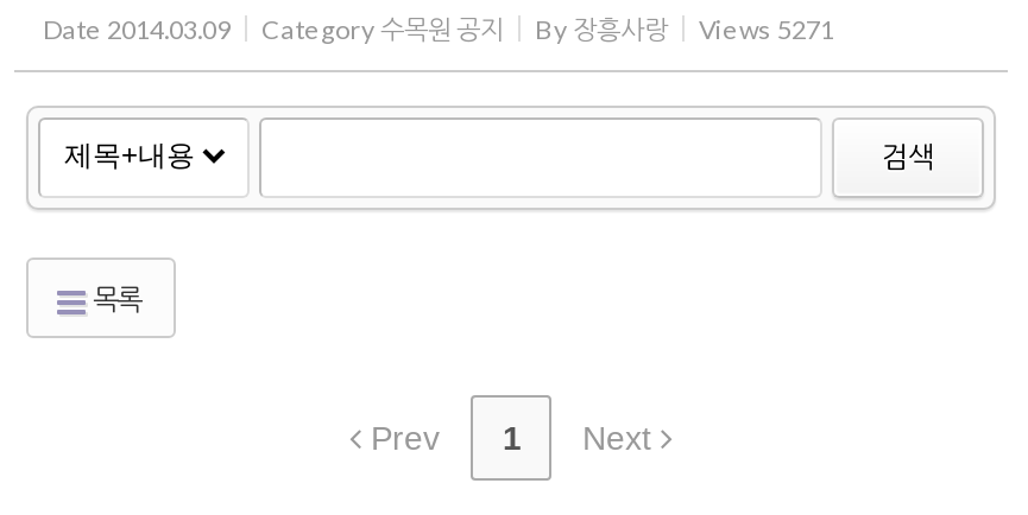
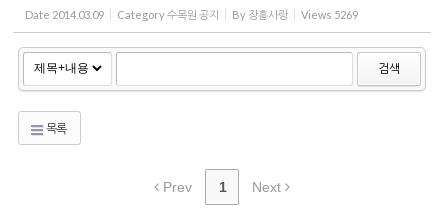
- Date 2014.03.09 Category 수목원 공지 By 장흥사랑 Views 5271
+ Date 2014.03.09 Category 수목원 공지 By 장흥사랑 Views 5269
